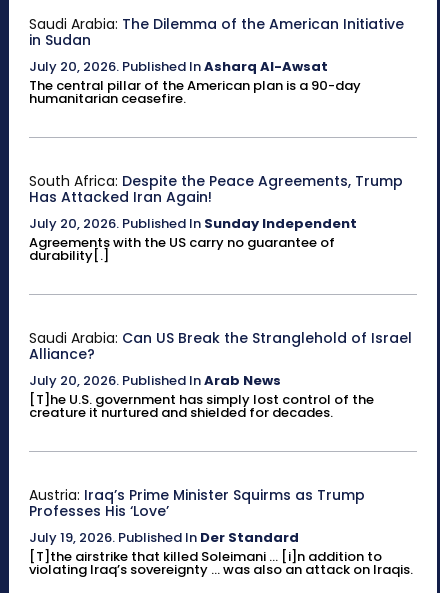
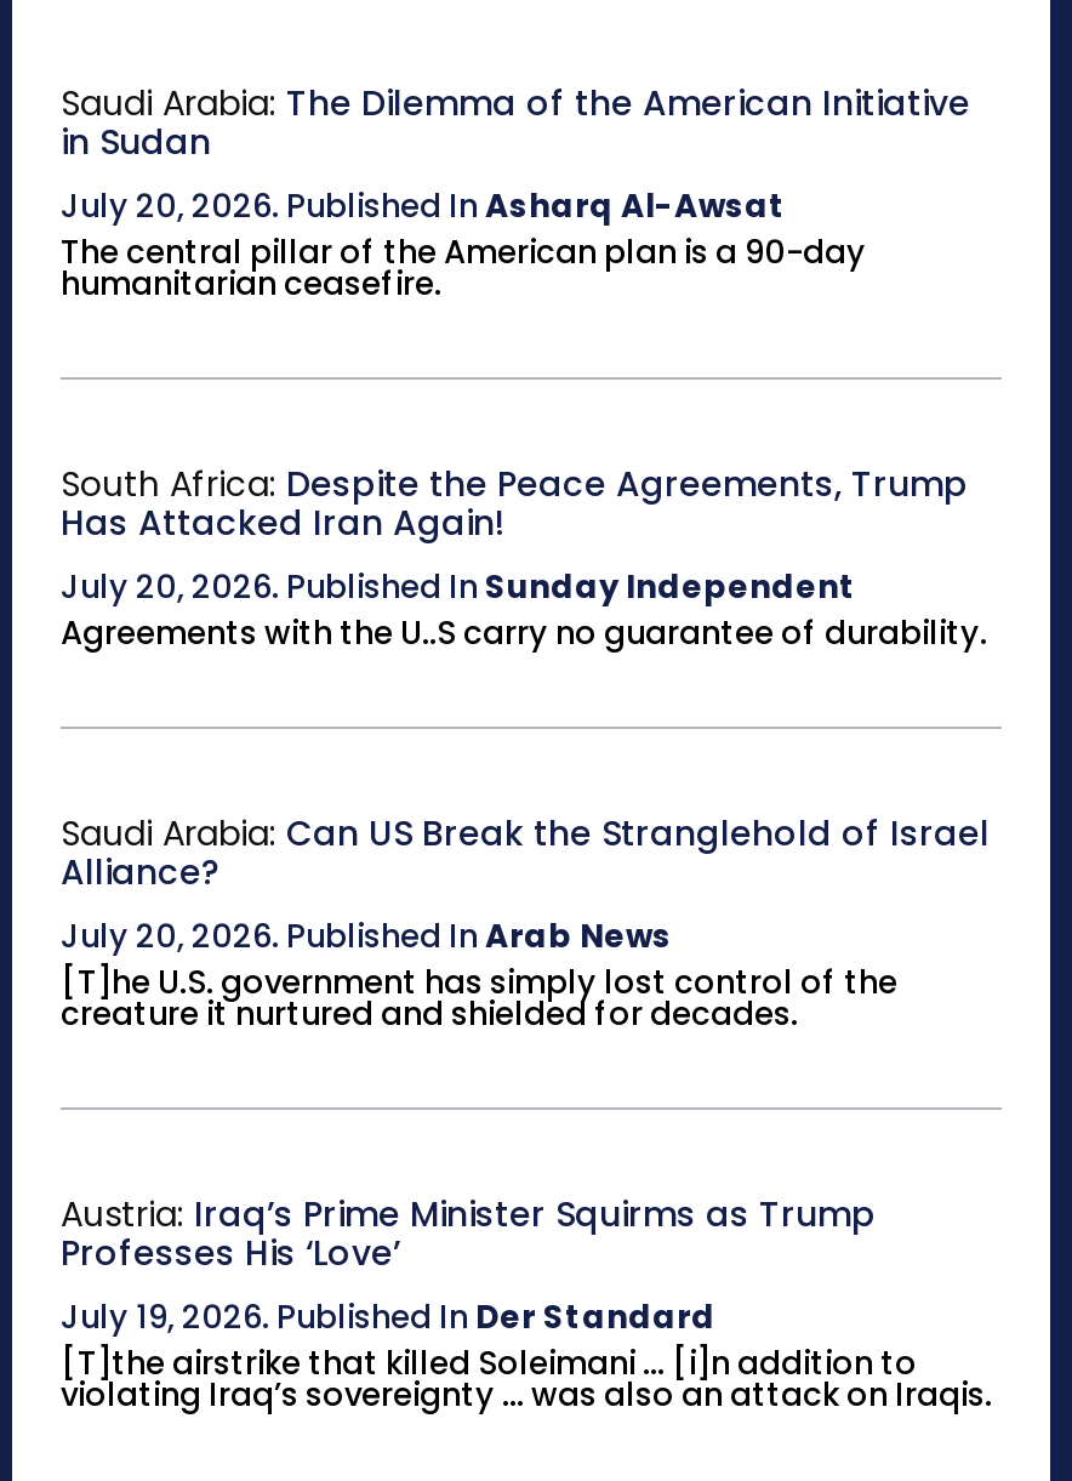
- Agreements with the US carry no guarantee of
- durability[.]
+ Agreements with the U..S carry no guarantee of durability.
